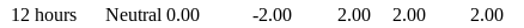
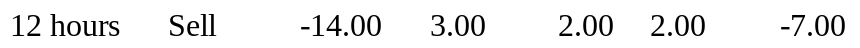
- Neutral 0.00
- -2.00
+ Sell
+ -14.00
+ 3.00

- 2.00
+ -7.00
